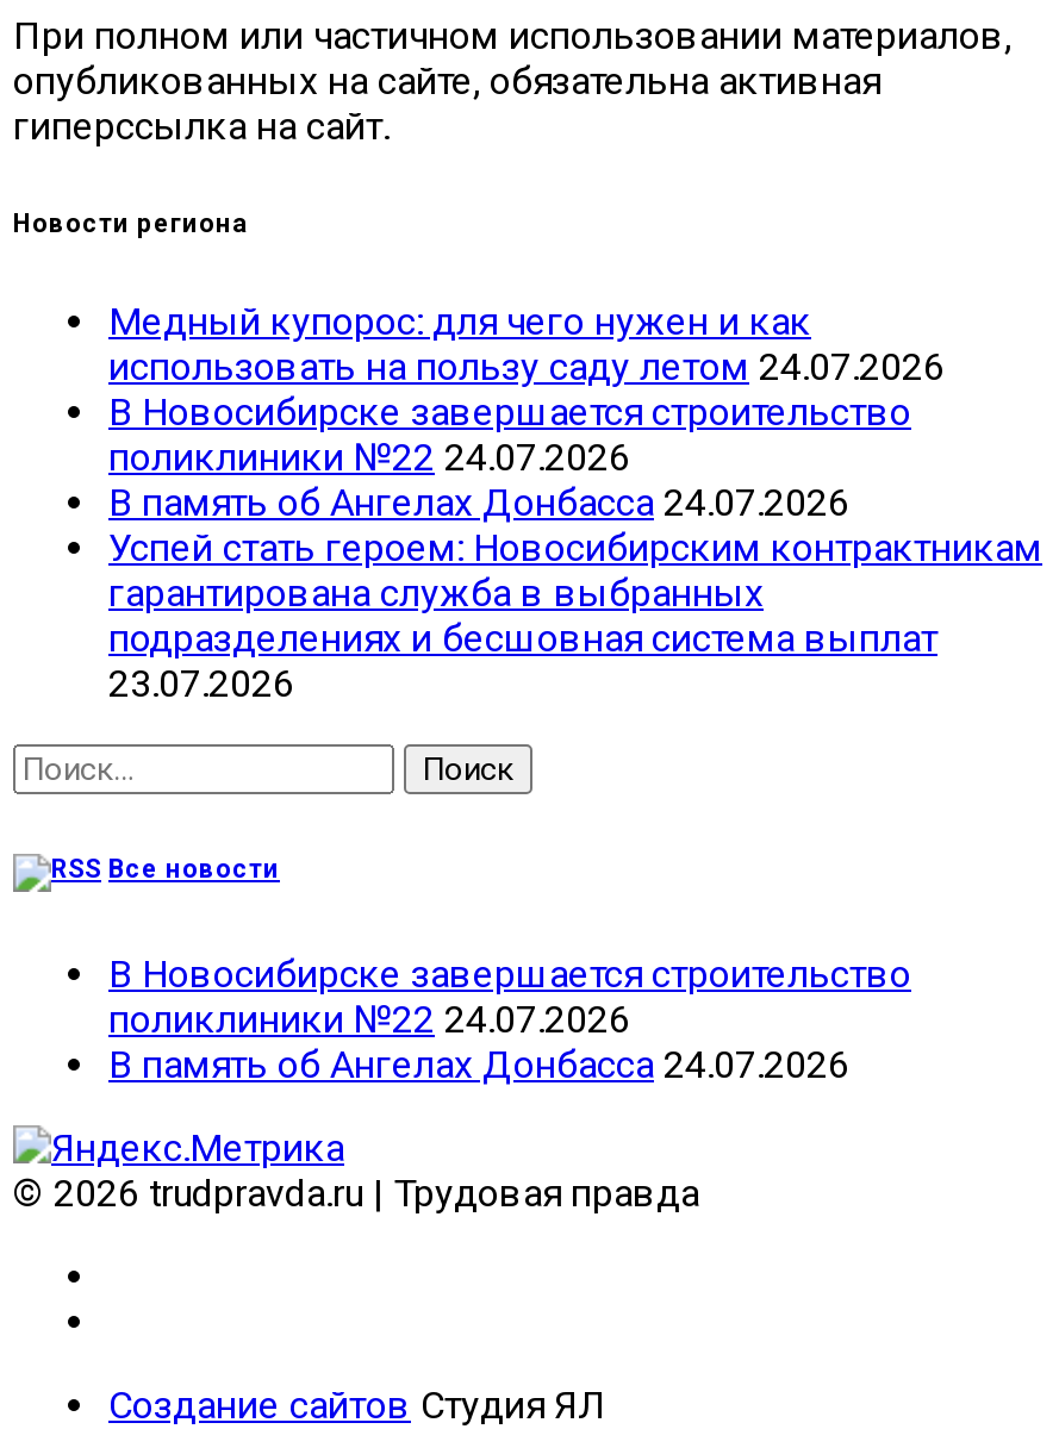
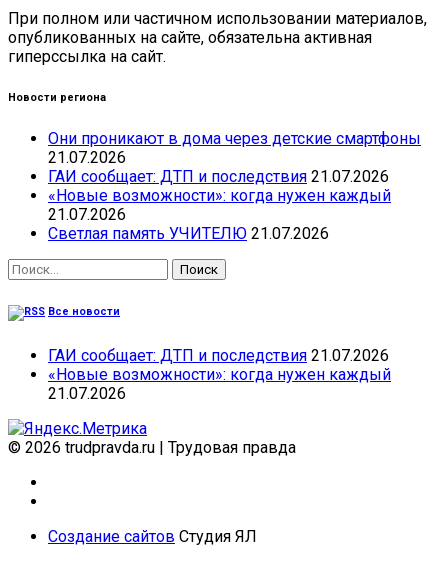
- Медный купорос: для чего нужен и как
- использовать на пользу саду летом 24.07.2026
- В Новосибирске завершается строительство
- поликлиники №22 24.07.2026
- В память об Ангелах Донбасса 24.07.2026
- Успей стать героем: Новосибирским контрактникам
- гарантирована служба в выбранных
- подразделениях и бесшовная система выплат
- 23.07.2026
+ Они проникают в дома через детские смартфоны
+ 21.07.2026
+ ГАИ сообщает: ДТП и последствия 21.07.2026
+ «Новые возможности»: когда нужен каждый
+ 21.07.2026
+ Светлая память УЧИТЕЛЮ 21.07.2026

- В Новосибирске завершается строительство
- поликлиники №22 24.07.2026
- В память об Ангелах Донбасса 24.07.2026
+ ГАИ сообщает: ДТП и последствия 21.07.2026
+ «Новые возможности»: когда нужен каждый
+ 21.07.2026
